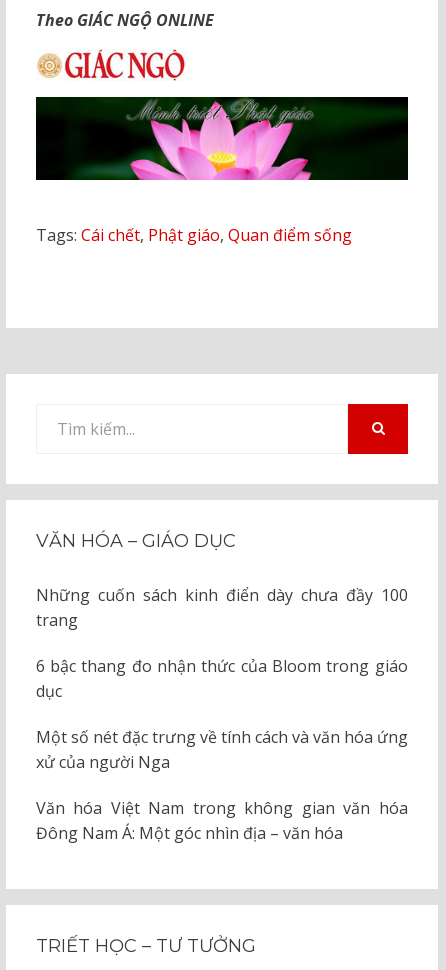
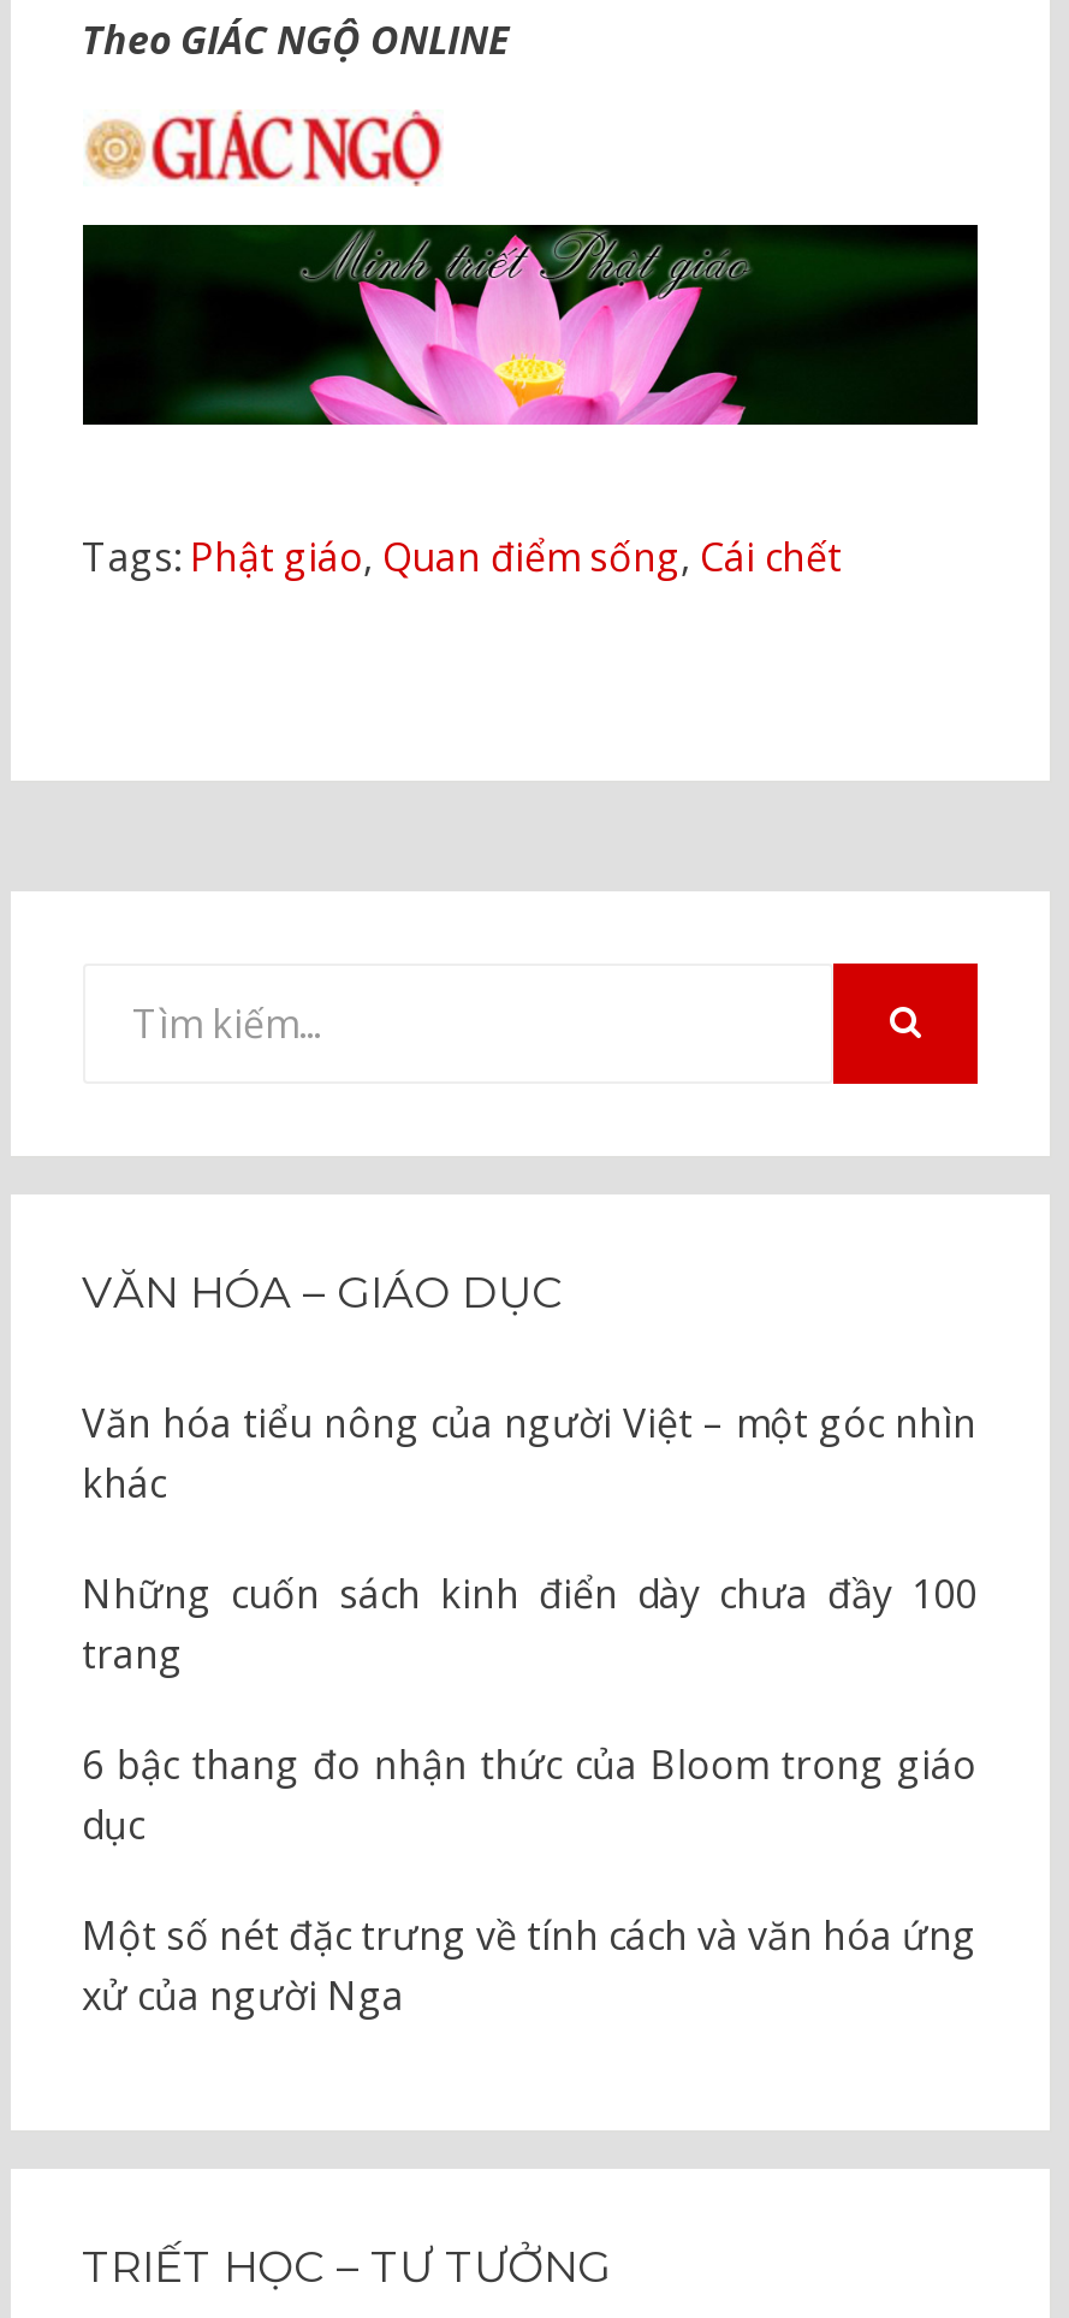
- Tags: Cái chết, Phật giáo, Quan điểm sống
+ Tags: Phật giáo, Quan điểm sống, Cái chết

+ Văn hóa tiểu nông của người Việt – một góc nhìn
+ khác

moved down: Những cuốn sách kinh điển dày chưa đầy 100 | trang | 6 bậc thang đo nhận thức của Bloom trong giáo | dục | Một số nét đặc trưng về tính cách và văn hóa ứng | xử của người Nga

- Văn hóa Việt Nam trong không gian văn hóa
- Đông Nam Á: Một góc nhìn địa – văn hóa
